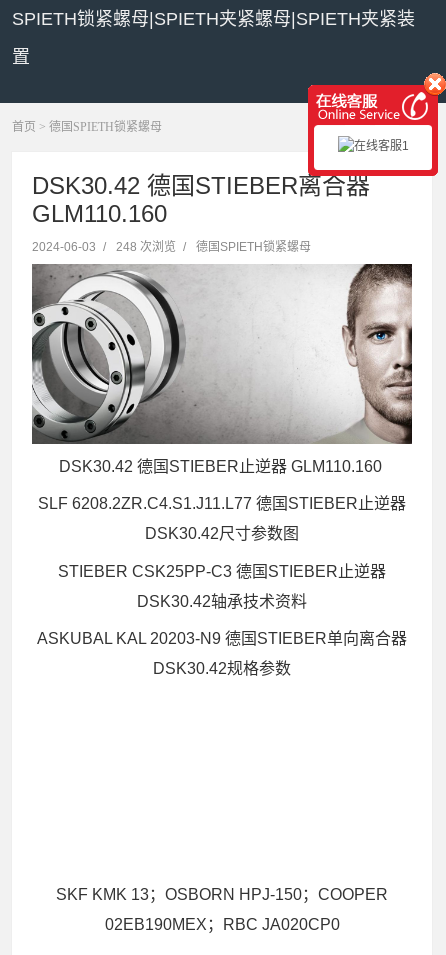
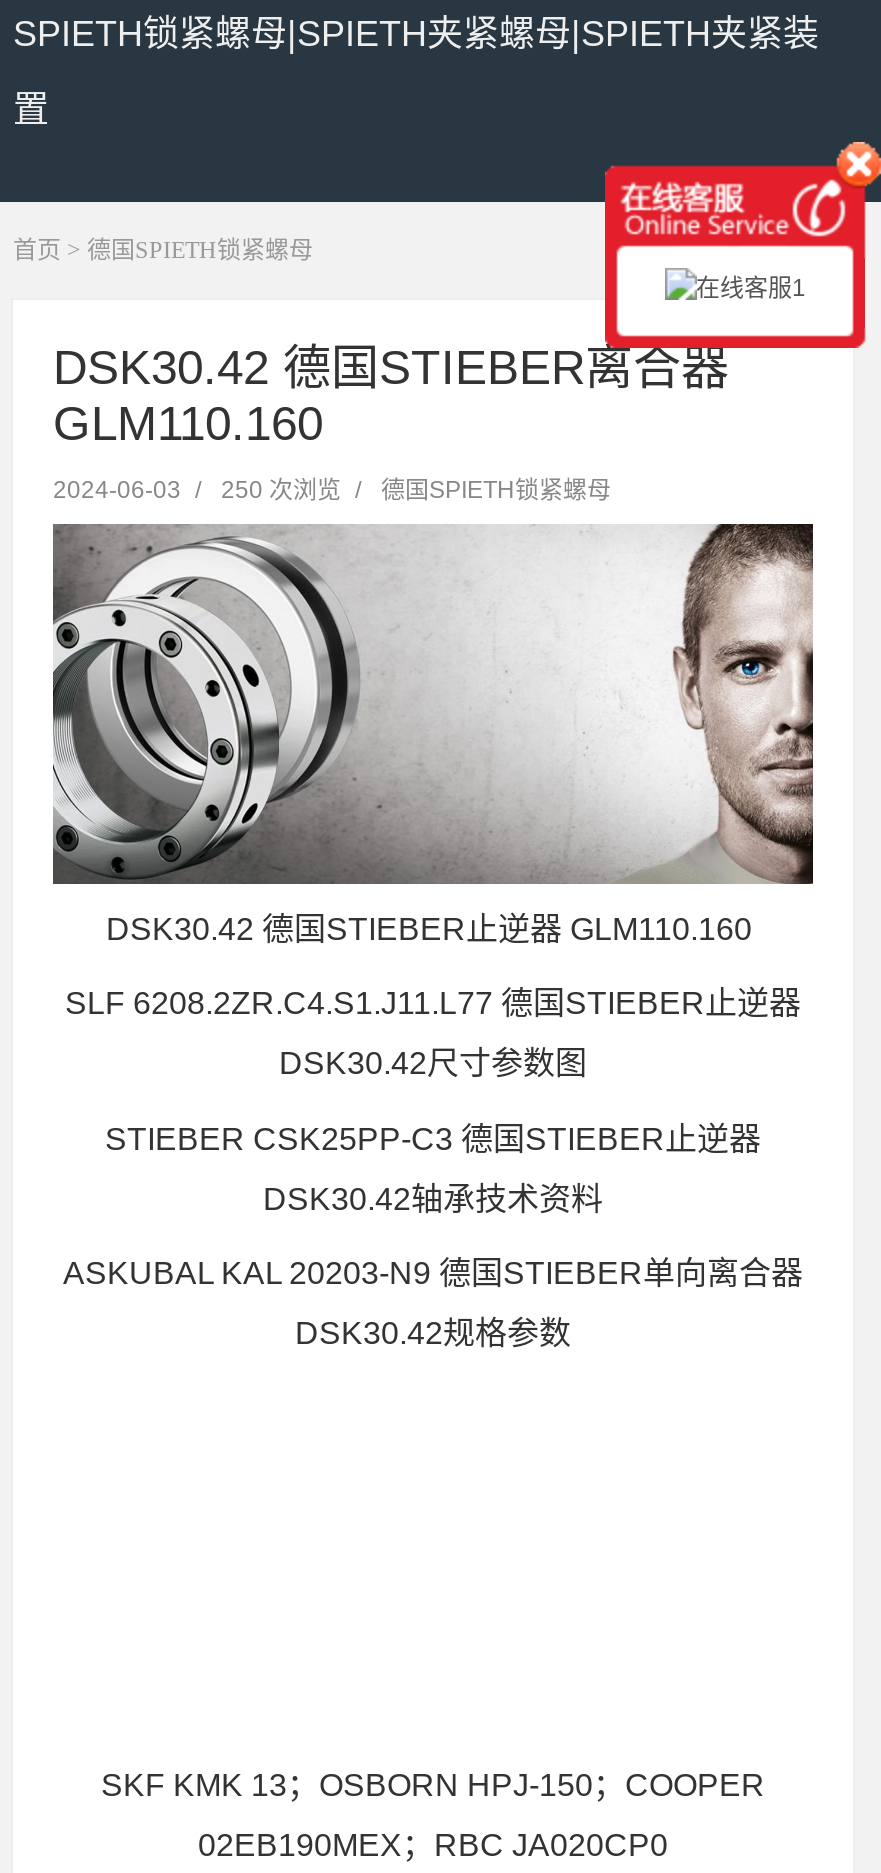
- 2024-06-03 / 248 次浏览 / 德国SPIETH锁紧螺母
+ 2024-06-03 / 250 次浏览 / 德国SPIETH锁紧螺母
